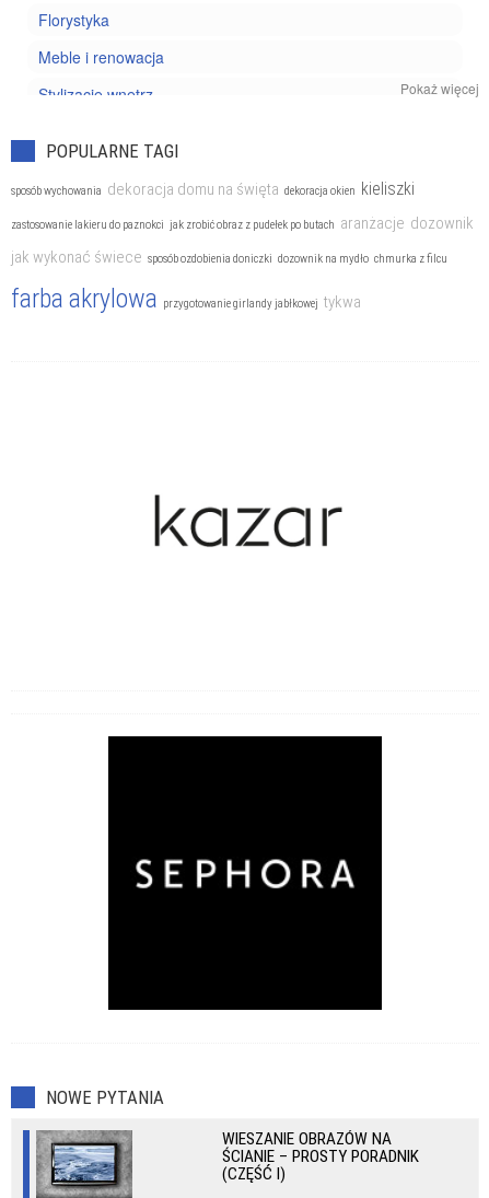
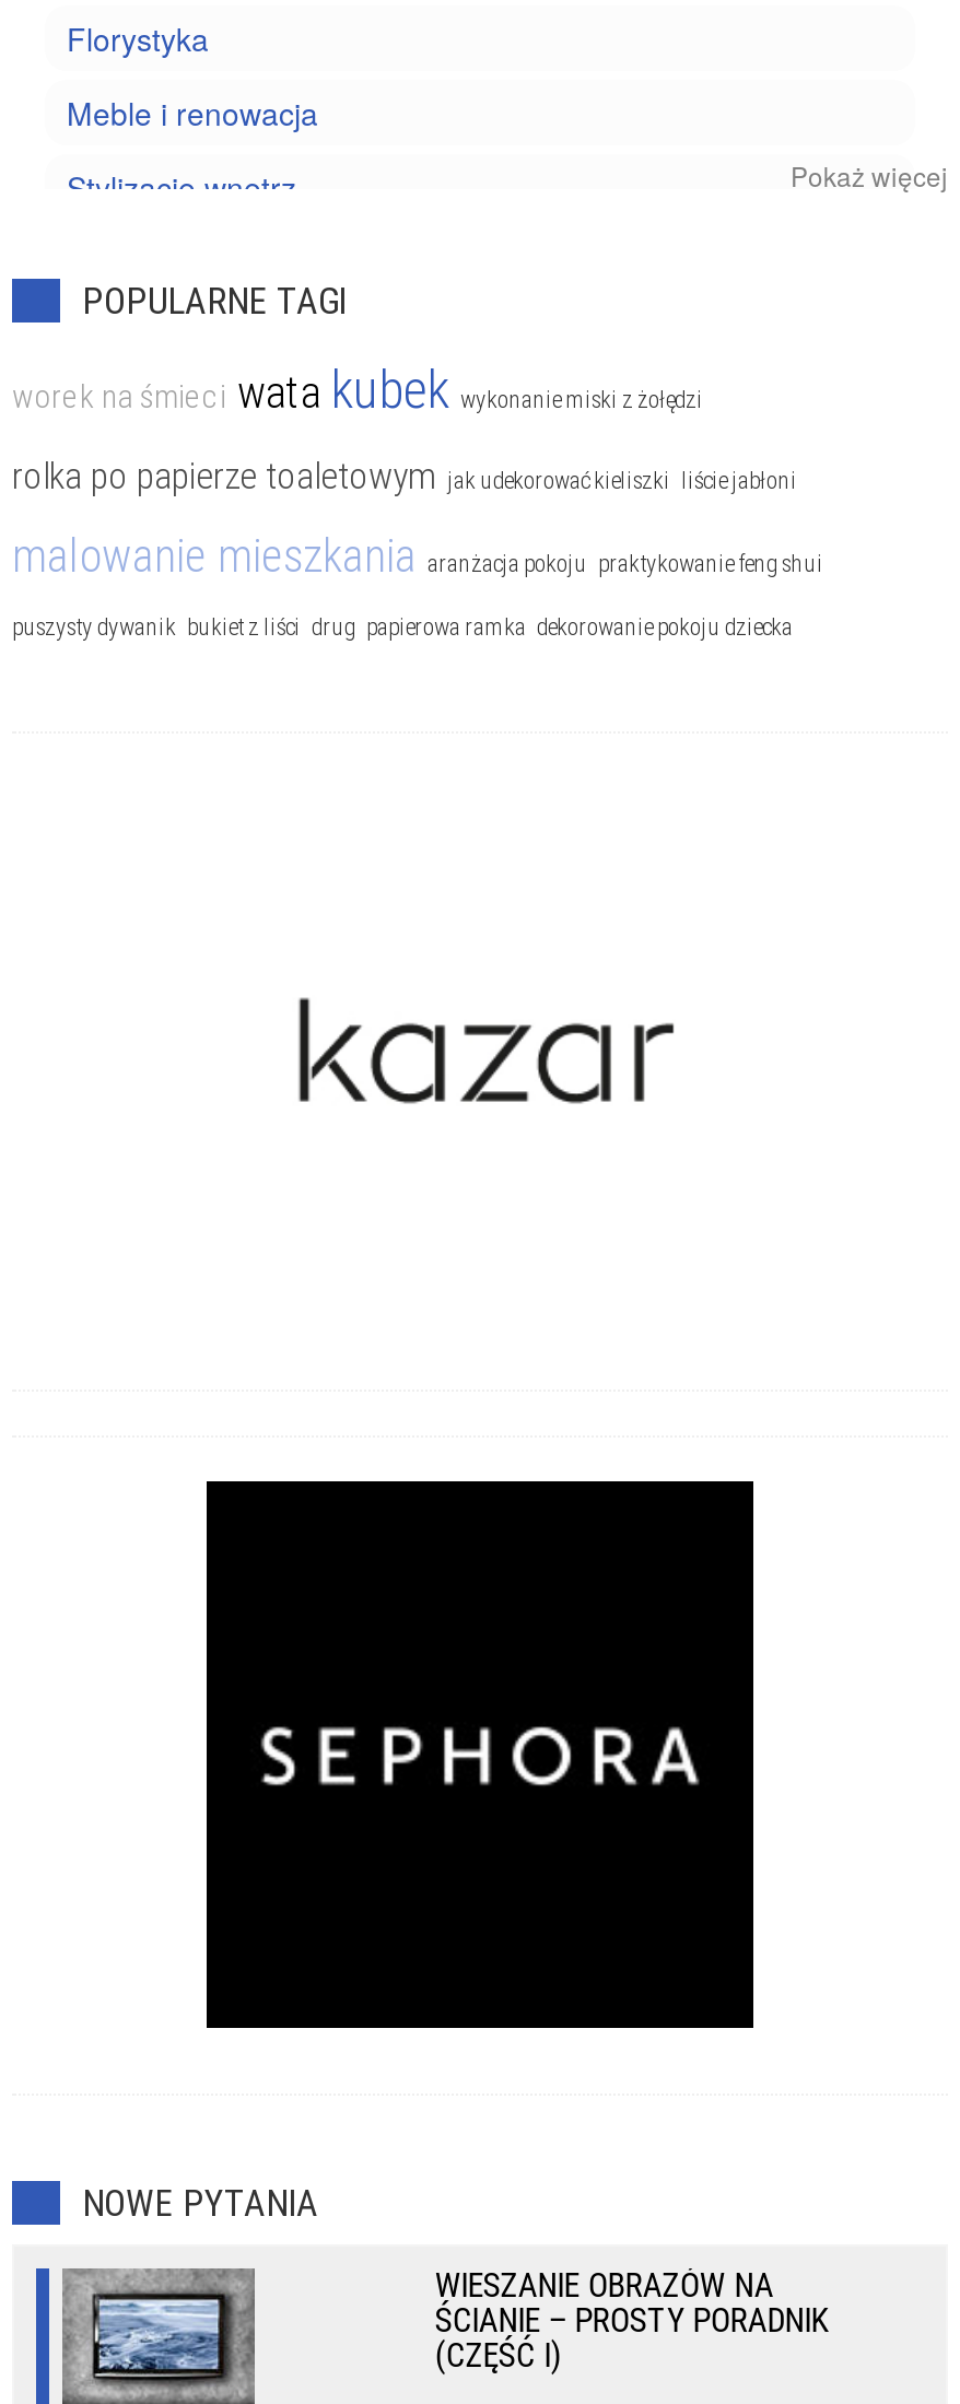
- sposób wychowania dekoracja domu na święta dekoracja okien kieliszki
+ worek na śmieci wata kubek wykonanie miski z żołędzi

- zastosowanie lakieru do paznokci jak zrobić obraz z pudełek po butach aranżacje dozownik
+ rolka po papierze toaletowym jak udekorować kieliszki liście jabłoni

- jak wykonać świece sposób ozdobienia doniczki dozownik na mydło chmurka z filcu
+ malowanie mieszkania aranżacja pokoju praktykowanie feng shui

- farba akrylowa przygotowanie girlandy jabłkowej tykwa
+ puszysty dywanik bukiet z liści drug papierowa ramka dekorowanie pokoju dziecka
